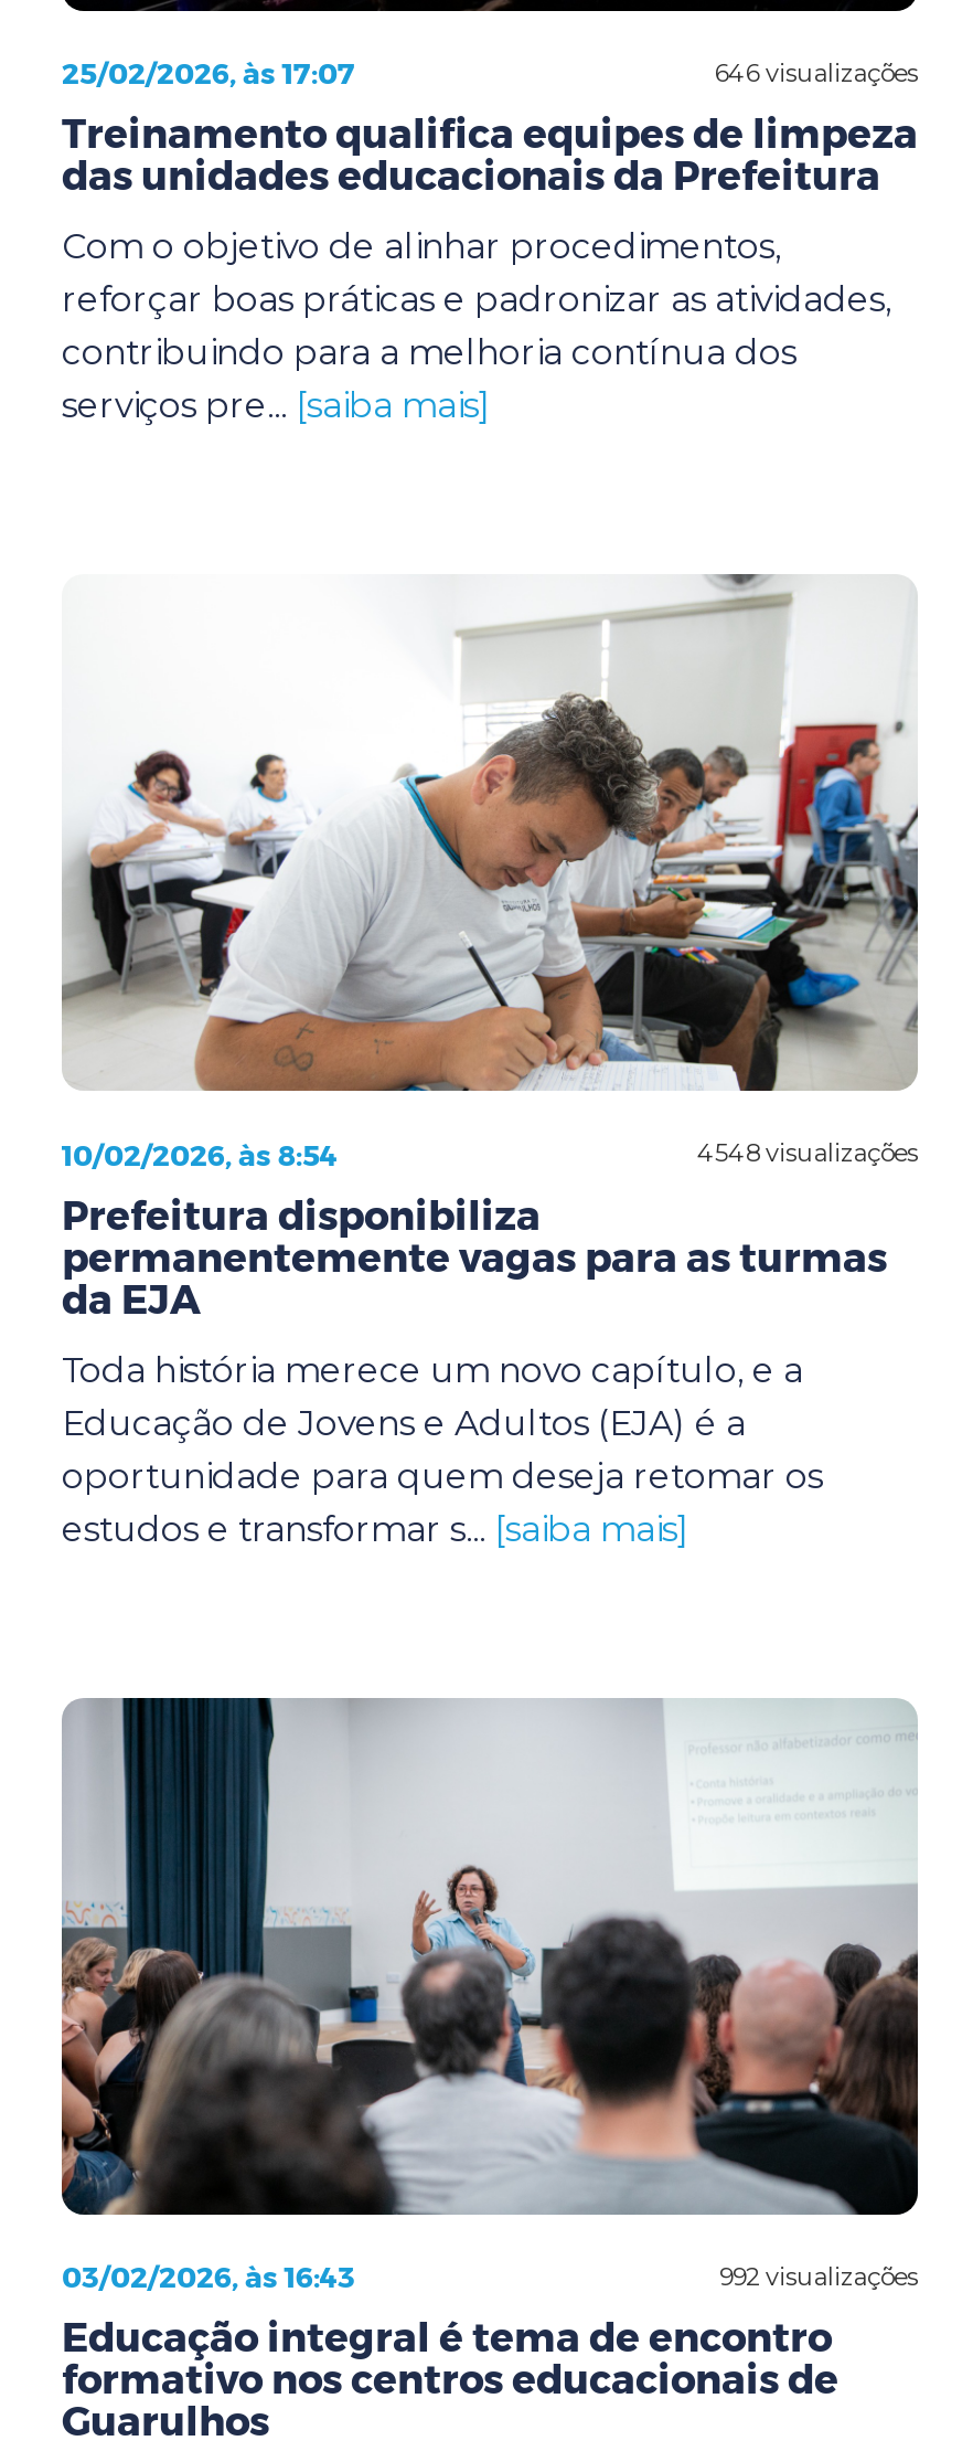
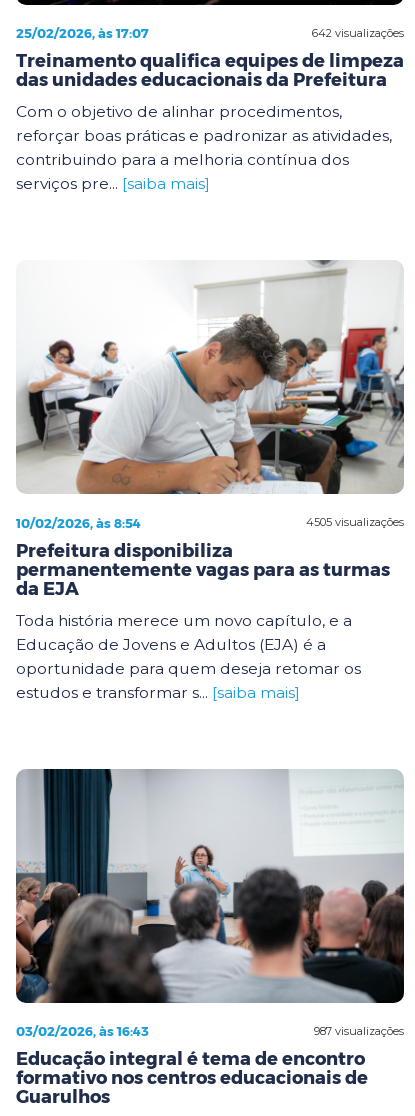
- 646 visualizações
+ 642 visualizações

- 4548 visualizações
+ 4505 visualizações

- 992 visualizações
+ 987 visualizações
